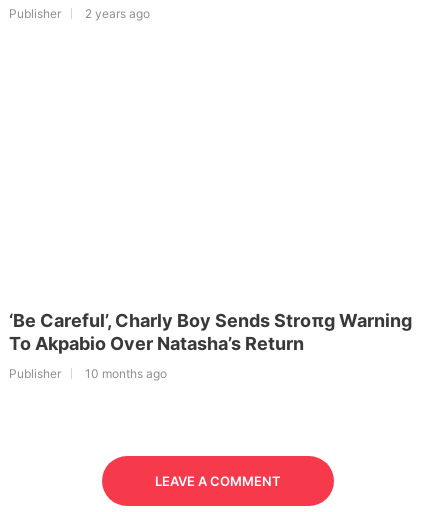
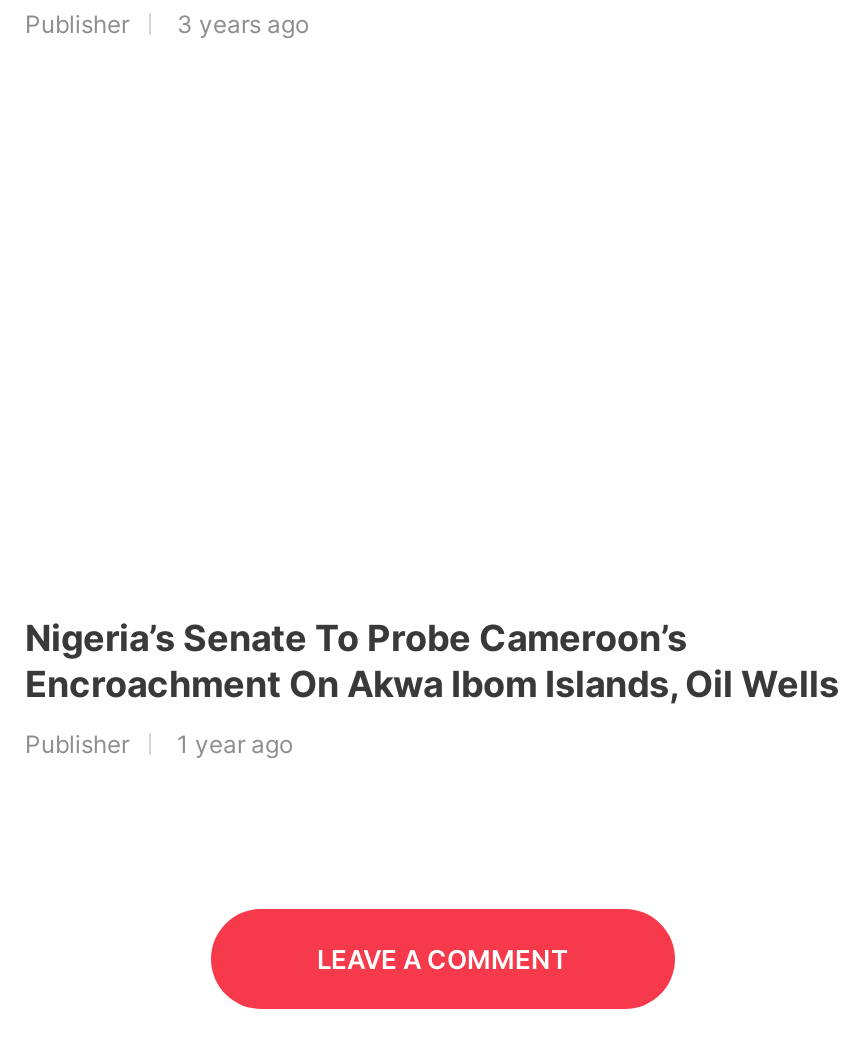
- Publisher 2 years ago
+ Publisher 3 years ago

- ‘Be Careful’, Charly Boy Sends Stroπg Warning
- To Akpabio Over Natasha’s Return
+ Nigeria’s Senate To Probe Cameroon’s
+ Encroachment On Akwa Ibom Islands, Oil Wells

- Publisher 10 months ago
+ Publisher 1 year ago
